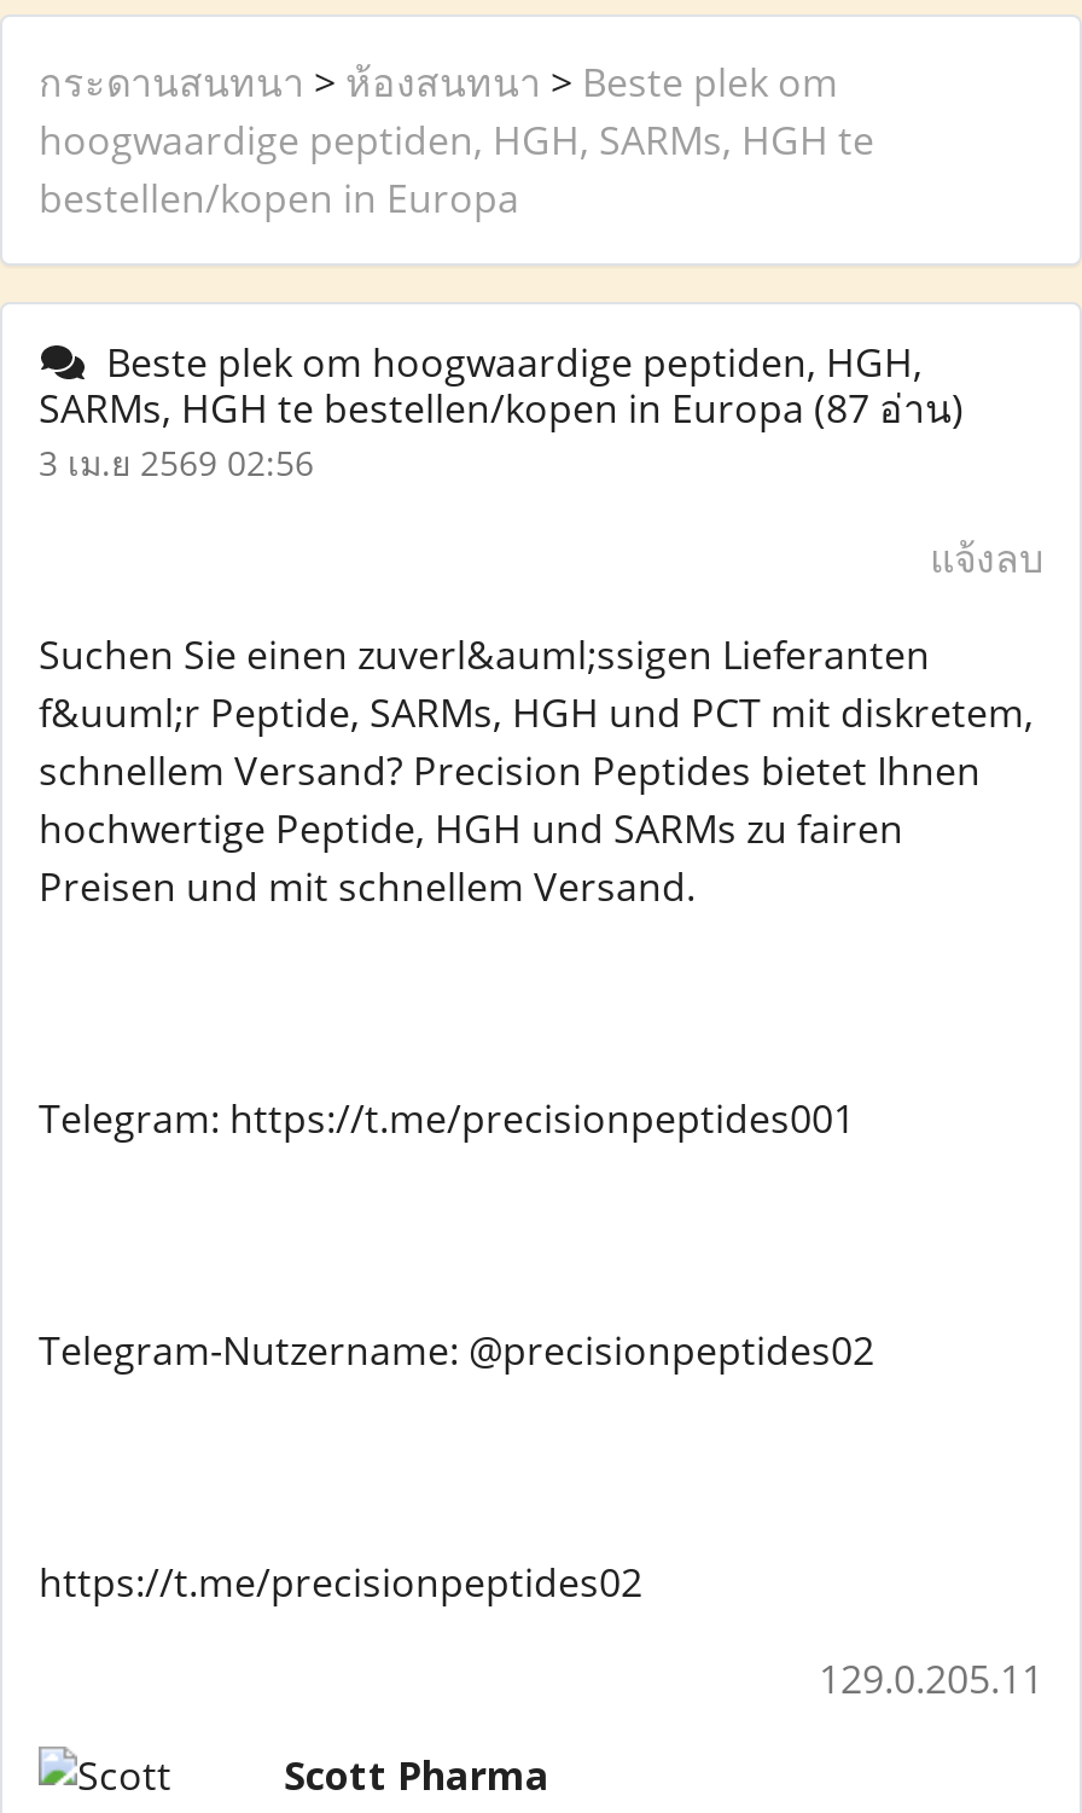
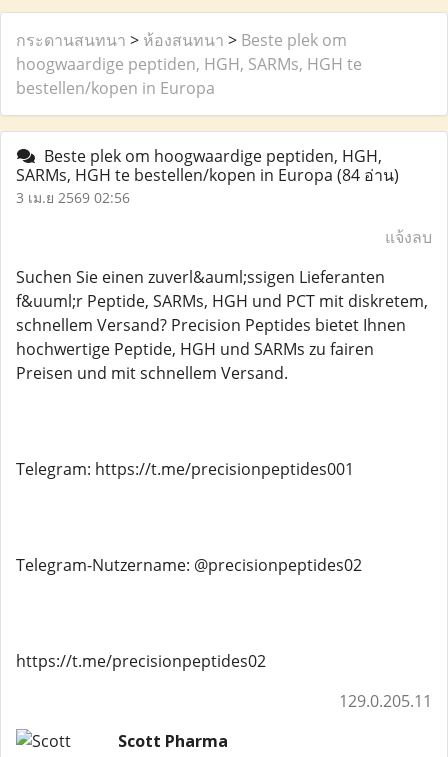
- SARMs, HGH te bestellen/kopen in Europa(87 อ่าน)
+ SARMs, HGH te bestellen/kopen in Europa(84 อ่าน)
